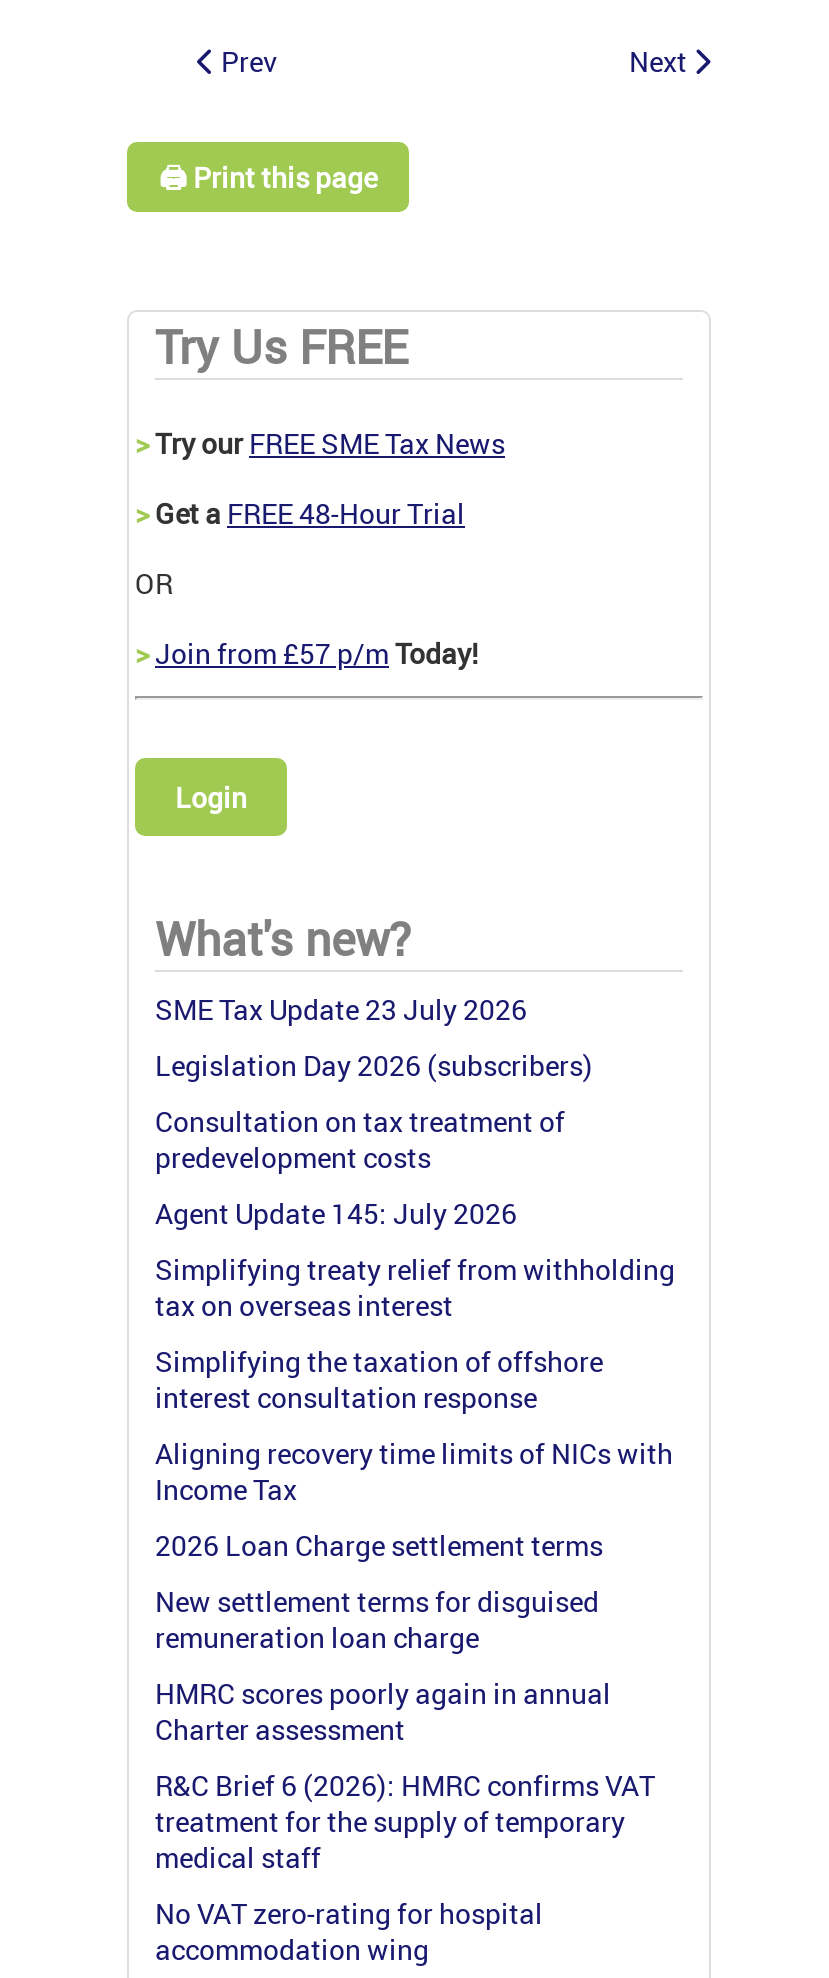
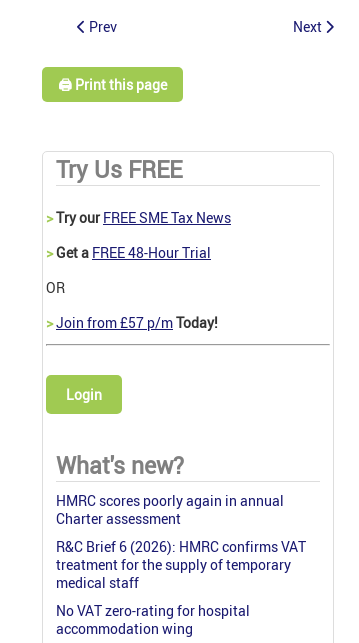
- SME Tax Update 23 July 2026
- Legislation Day 2026 (subscribers)
- Consultation on tax treatment of
- predevelopment costs
- Agent Update 145: July 2026
- Simplifying treaty relief from withholding
- tax on overseas interest
- Simplifying the taxation of offshore
- interest consultation response
- Aligning recovery time limits of NICs with
- Income Tax
- 2026 Loan Charge settlement terms
- New settlement terms for disguised
- remuneration loan charge
